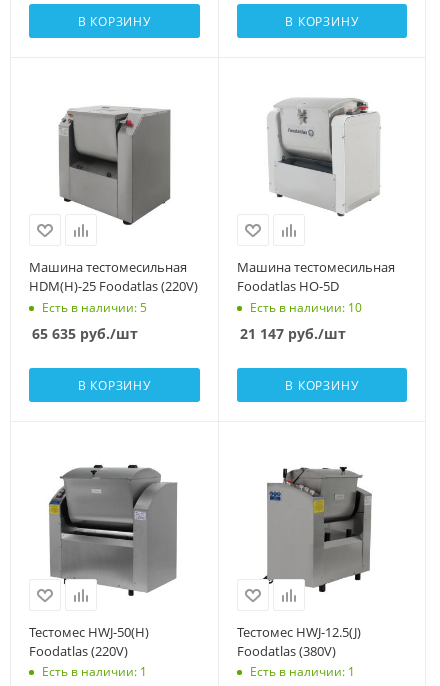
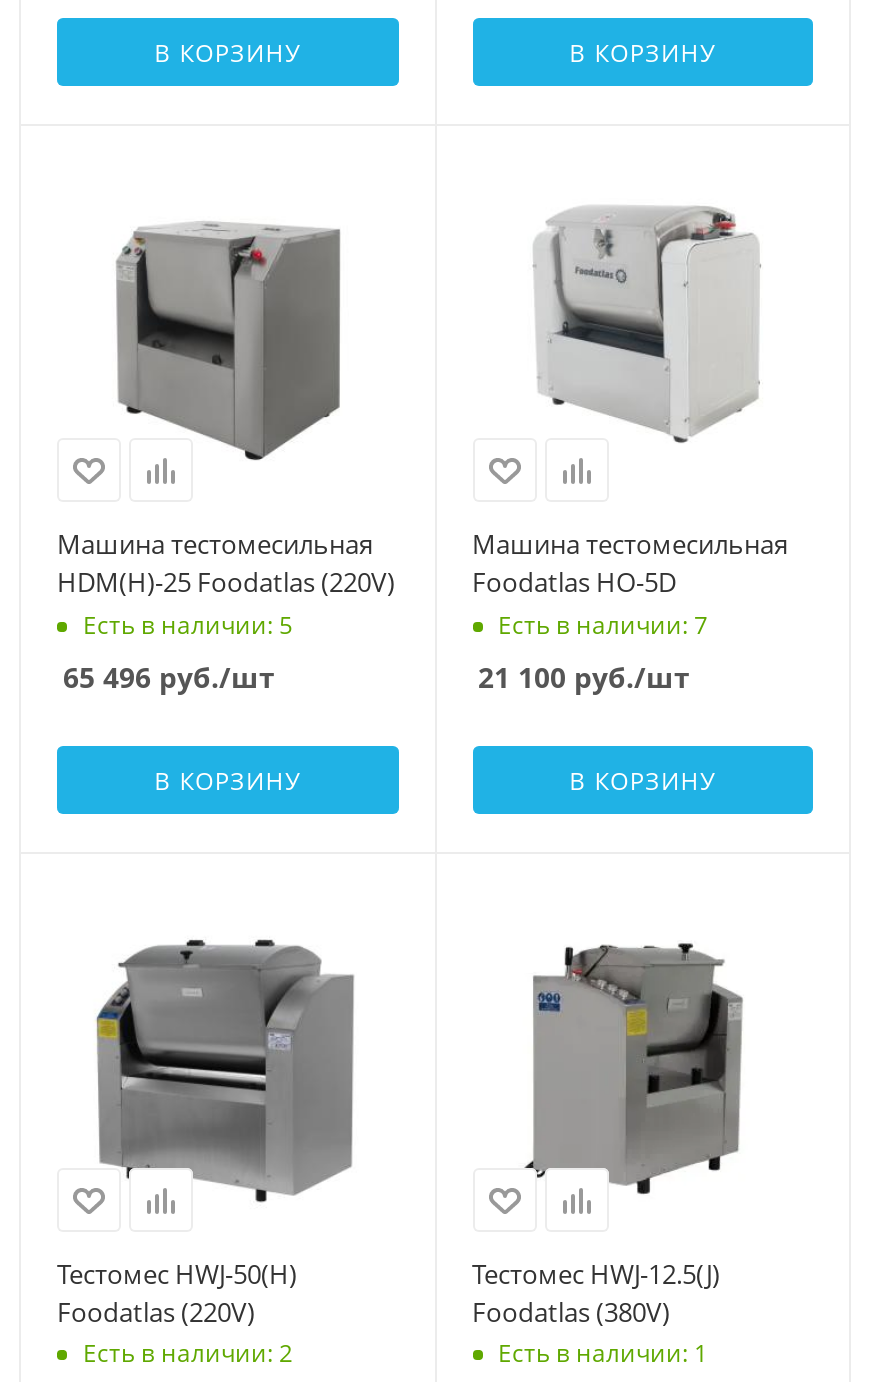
- Есть в наличии: 10
+ Есть в наличии: 7

- 65 635 руб./шт
+ 65 496 руб./шт

- 21 147 руб./шт
+ 21 100 руб./шт

- Есть в наличии: 1
+ Есть в наличии: 2
